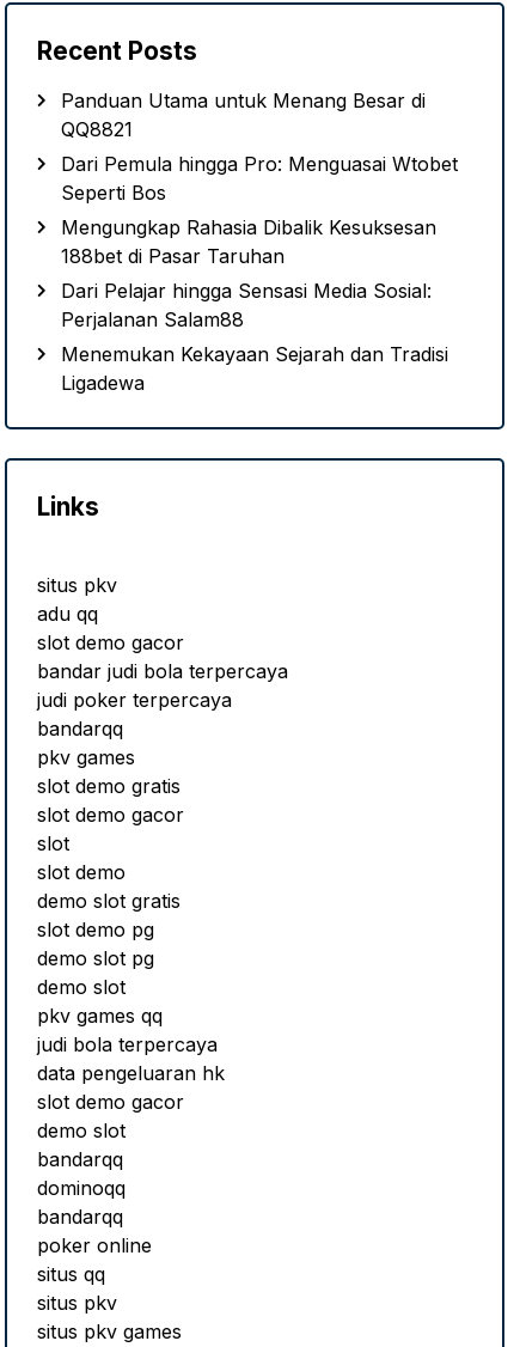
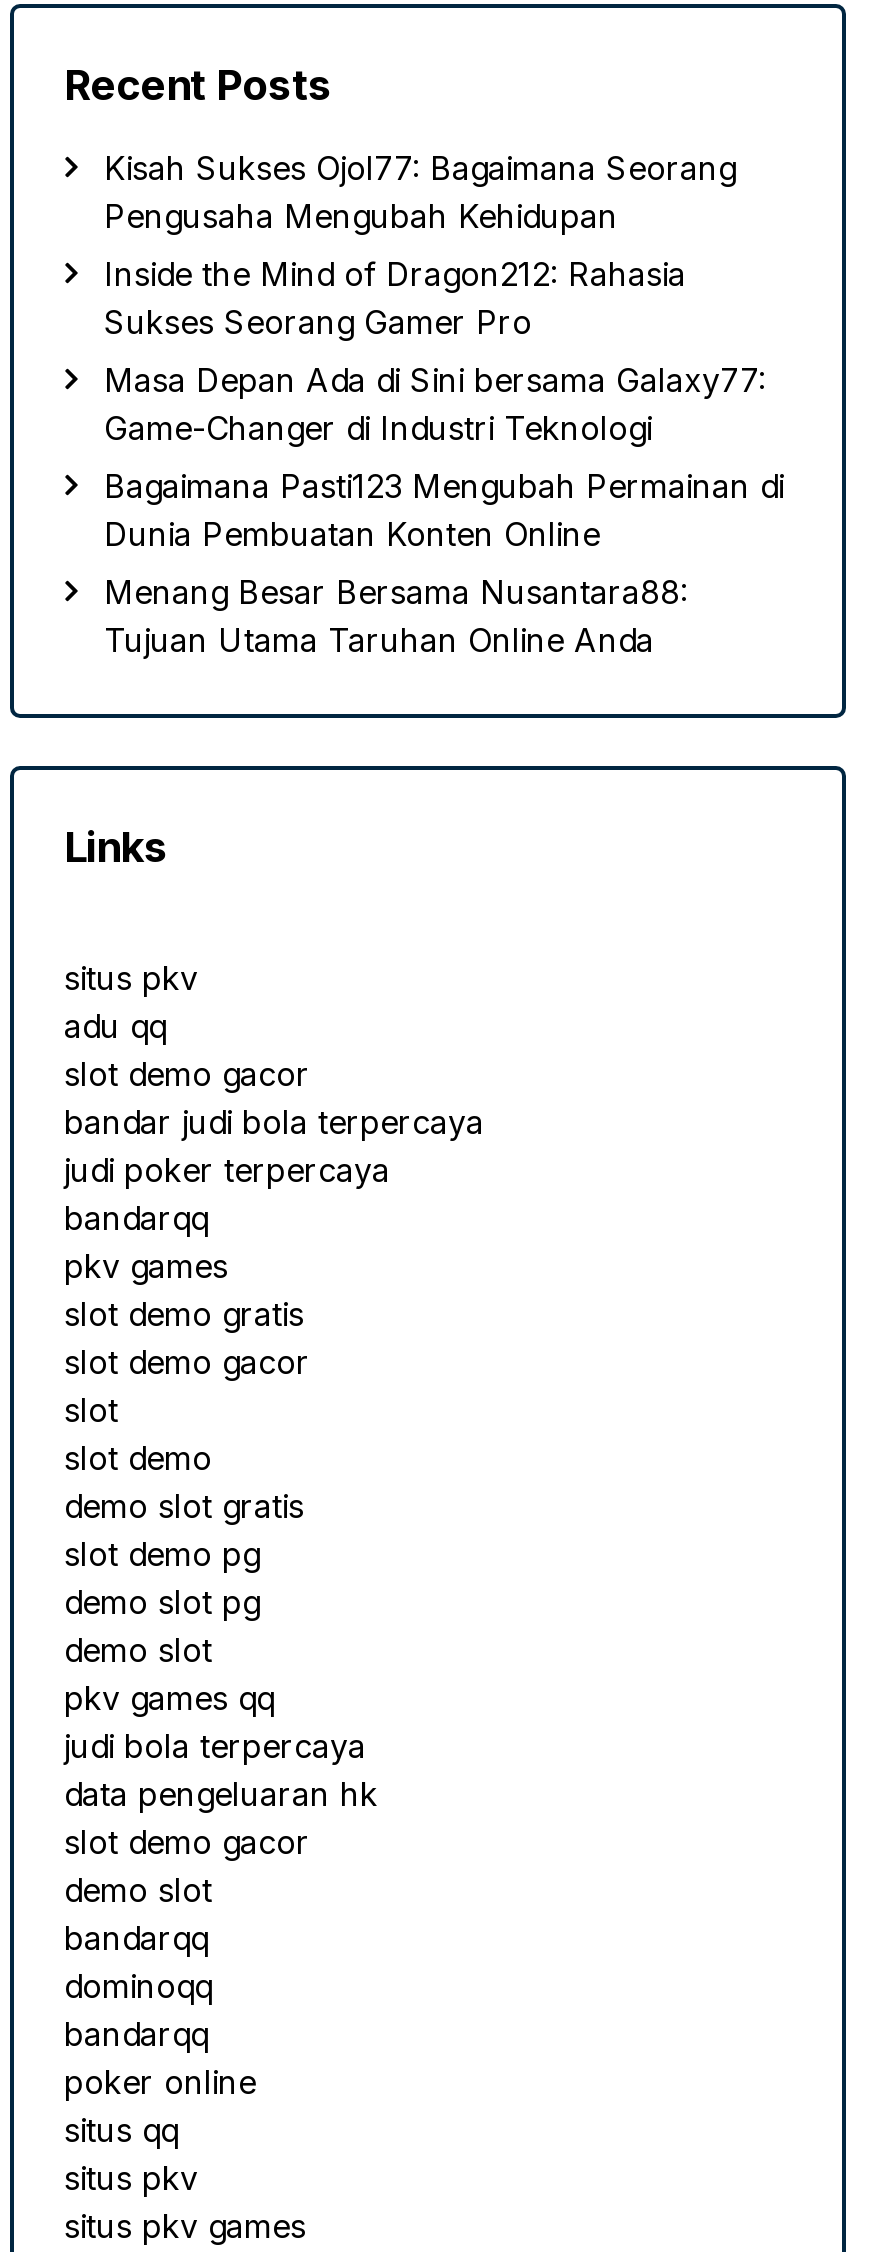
- Panduan Utama untuk Menang Besar di
- QQ8821
- Dari Pemula hingga Pro: Menguasai Wtobet
- Seperti Bos
- Mengungkap Rahasia Dibalik Kesuksesan
- 188bet di Pasar Taruhan
- Dari Pelajar hingga Sensasi Media Sosial:
- Perjalanan Salam88
- Menemukan Kekayaan Sejarah dan Tradisi
- Ligadewa
+ Kisah Sukses Ojol77: Bagaimana Seorang
+ Pengusaha Mengubah Kehidupan
+ Inside the Mind of Dragon212: Rahasia
+ Sukses Seorang Gamer Pro
+ Masa Depan Ada di Sini bersama Galaxy77:
+ Game-Changer di Industri Teknologi
+ Bagaimana Pasti123 Mengubah Permainan di
+ Dunia Pembuatan Konten Online
+ Menang Besar Bersama Nusantara88:
+ Tujuan Utama Taruhan Online Anda
